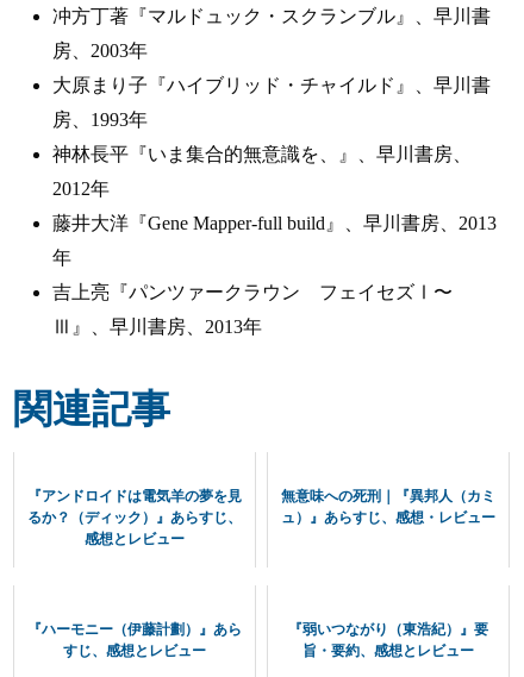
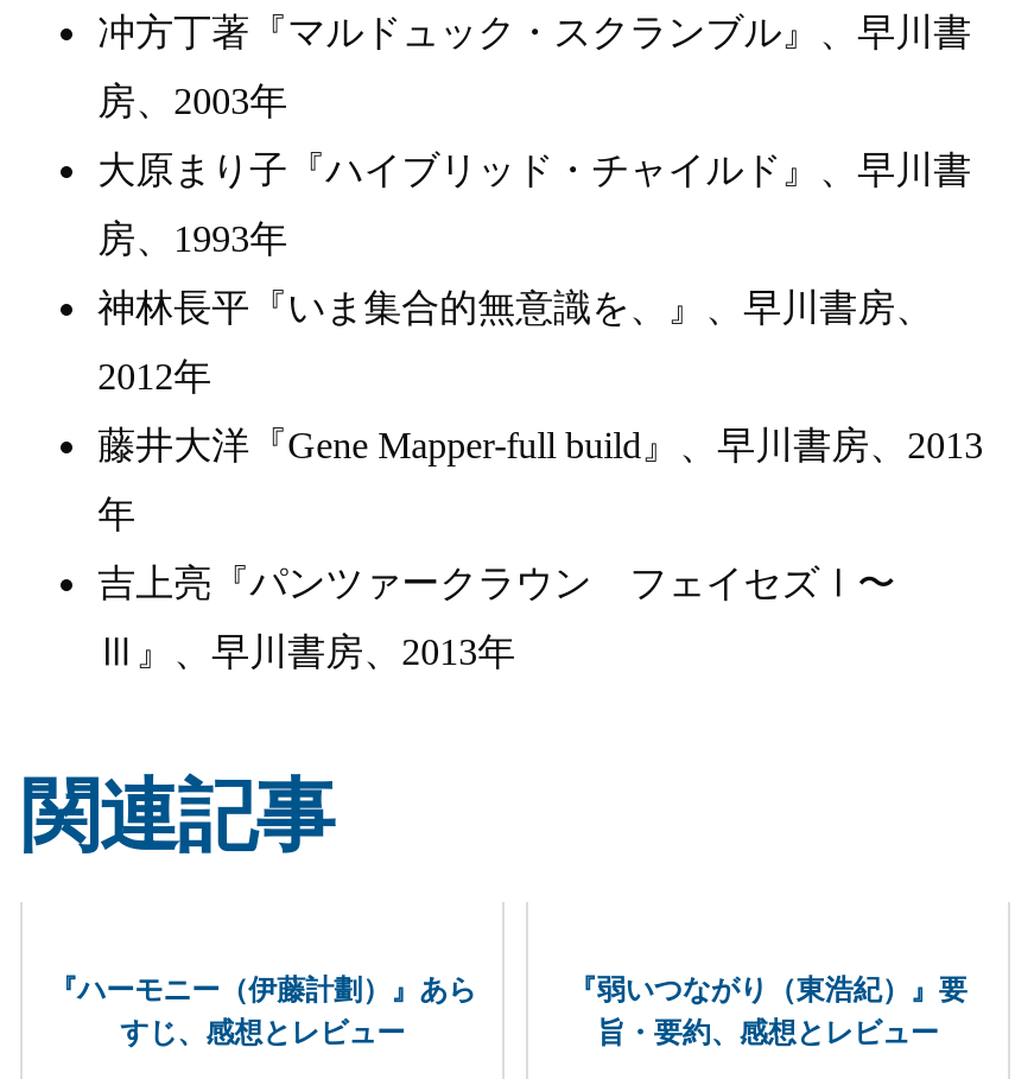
- 『アンドロイドは電気羊の夢を見
- るか？（ディック）』あらすじ、
- 感想とレビュー

- 無意味への死刑｜『異邦人（カミ
- ュ）』あらすじ、感想・レビュー
